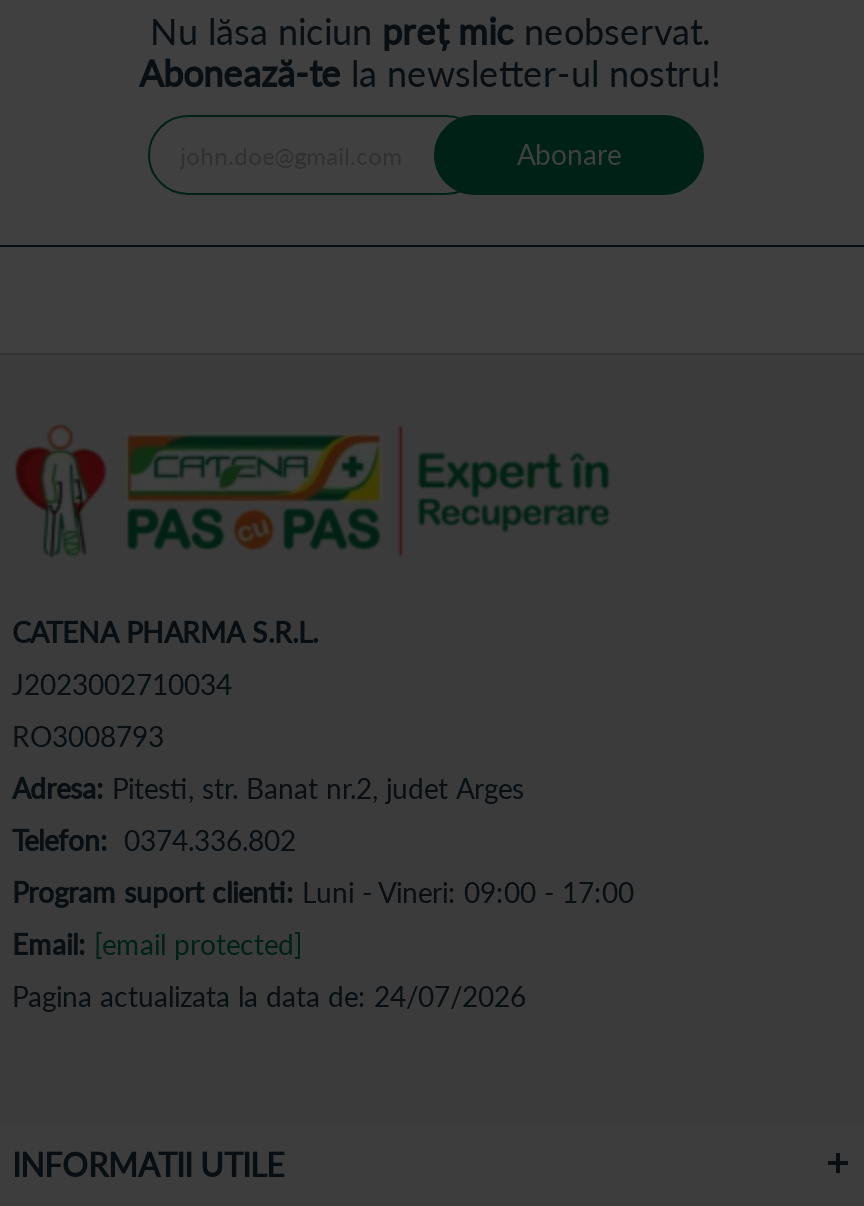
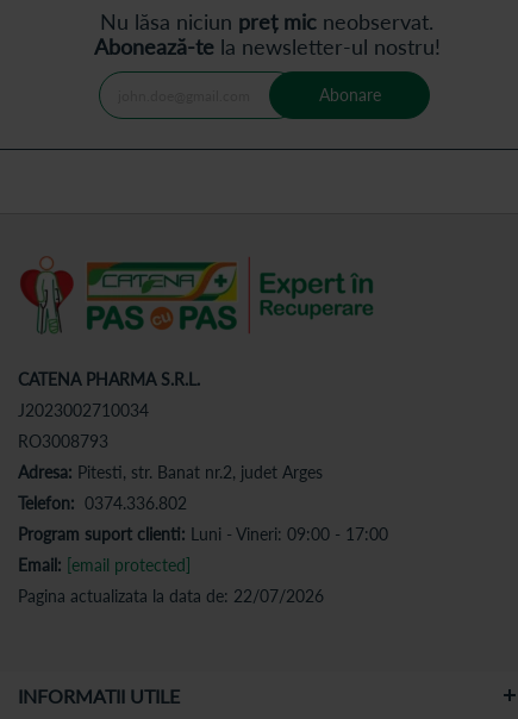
- Pagina actualizata la data de: 24/07/2026
+ Pagina actualizata la data de: 22/07/2026
